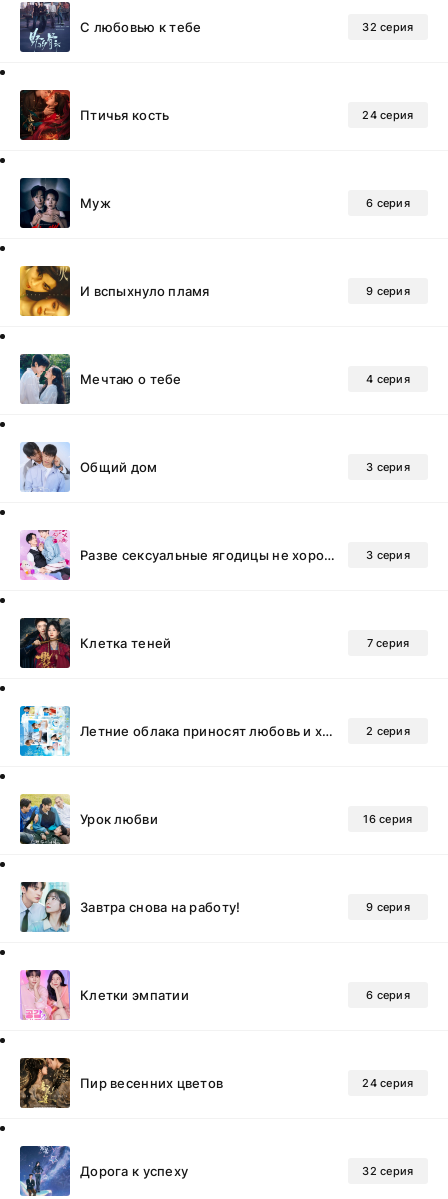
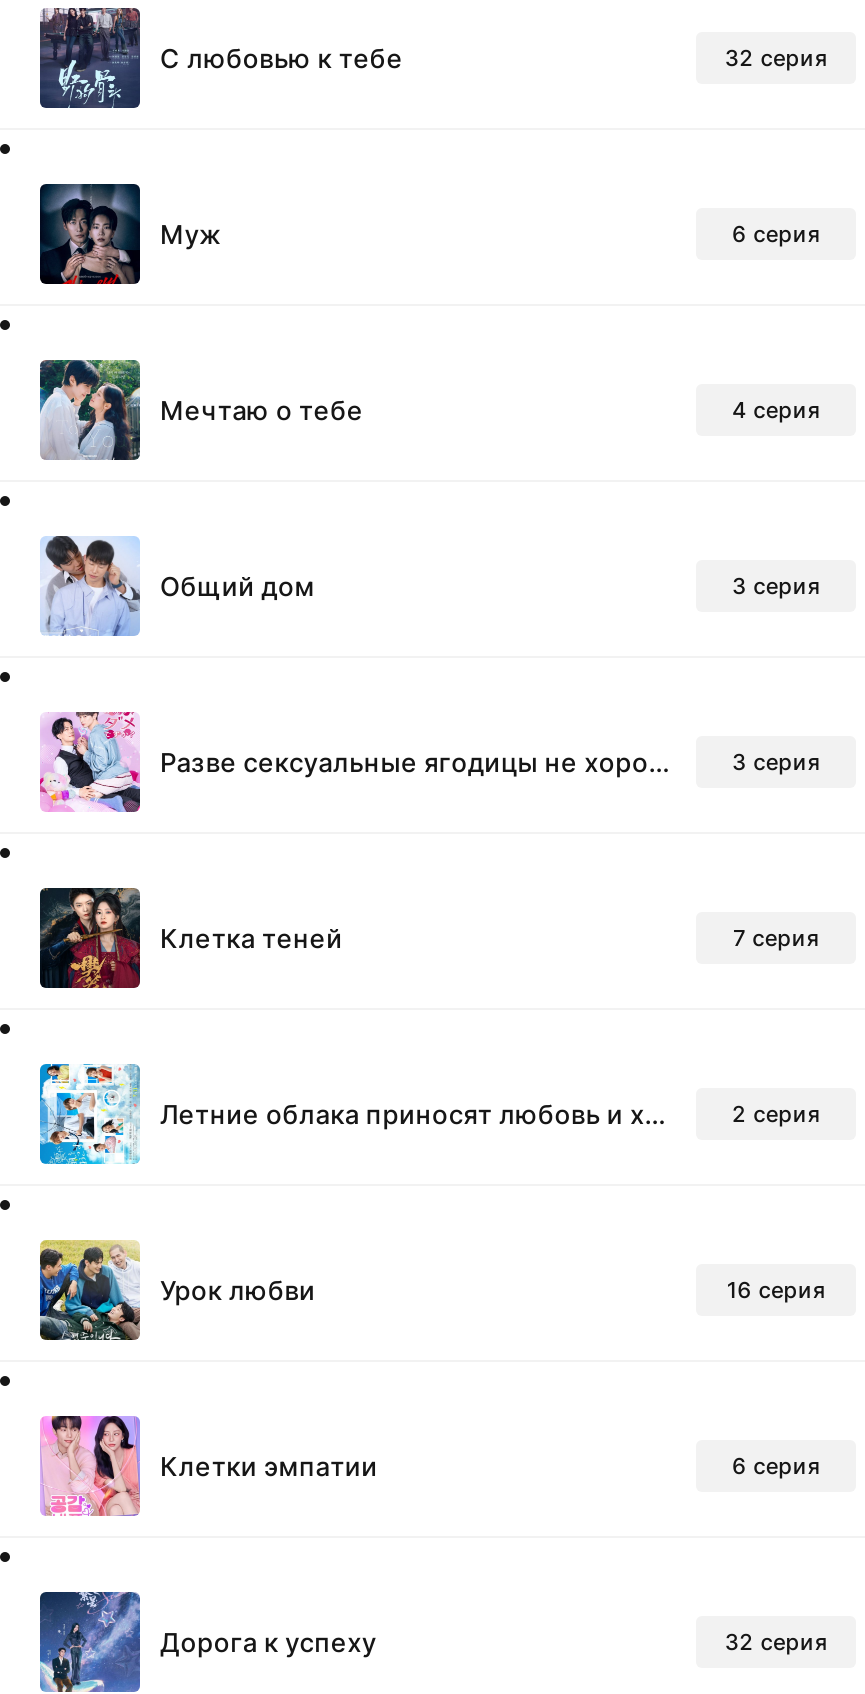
- [image]
- Птичья кость
- 24 серия

- [image]
- И вспыхнуло пламя
- 9 серия

- [image]
- Завтра снова на работу!
- 9 серия

- [image]
- Пир весенних цветов
- 24 серия
